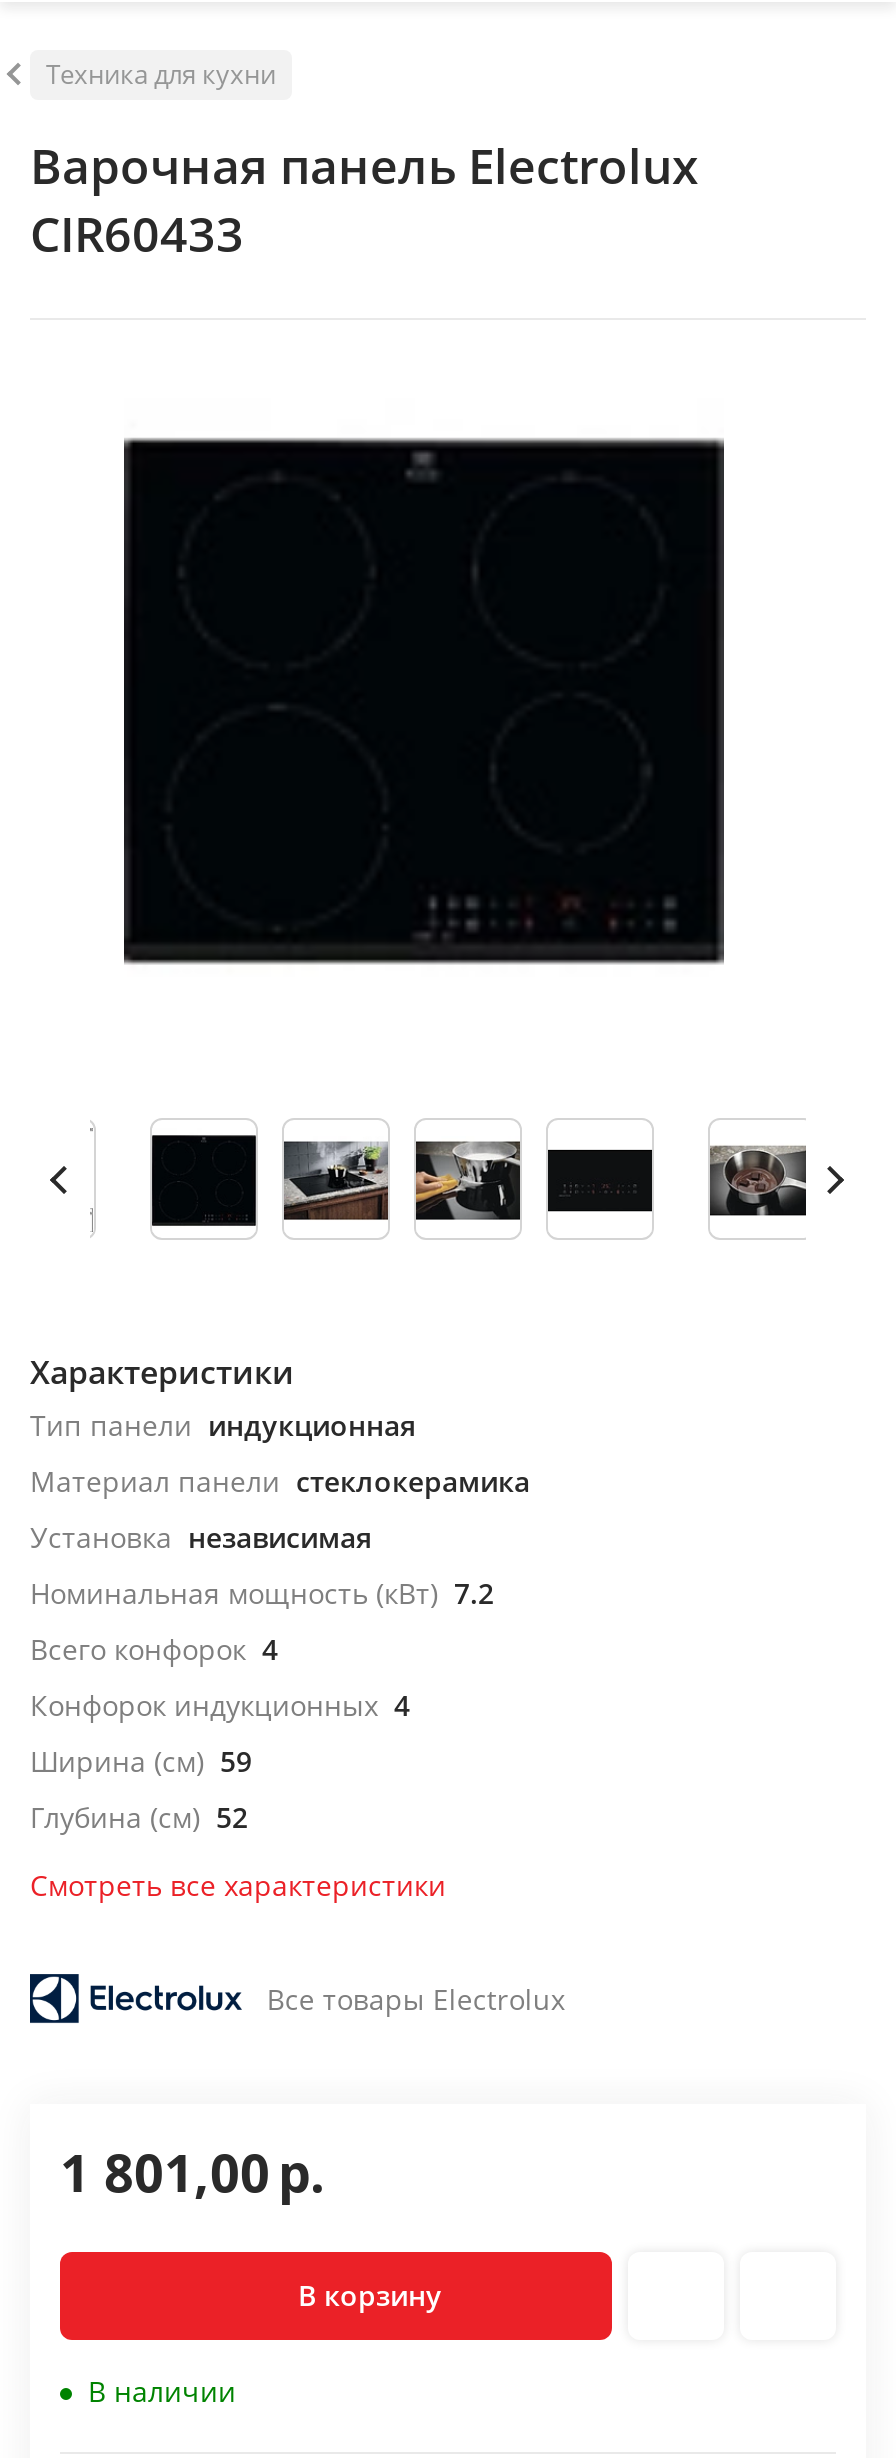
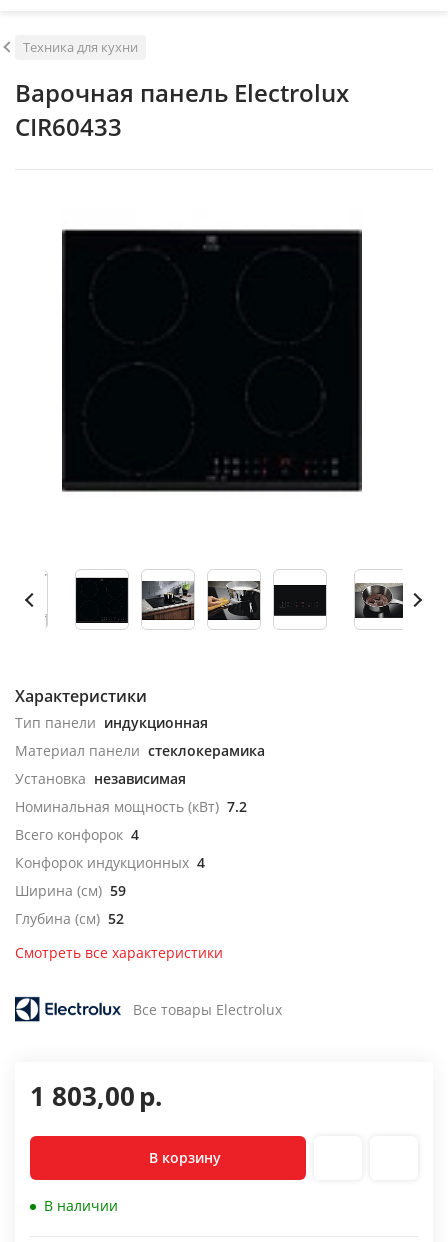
- 1 801,00 р.
+ 1 803,00 р.
